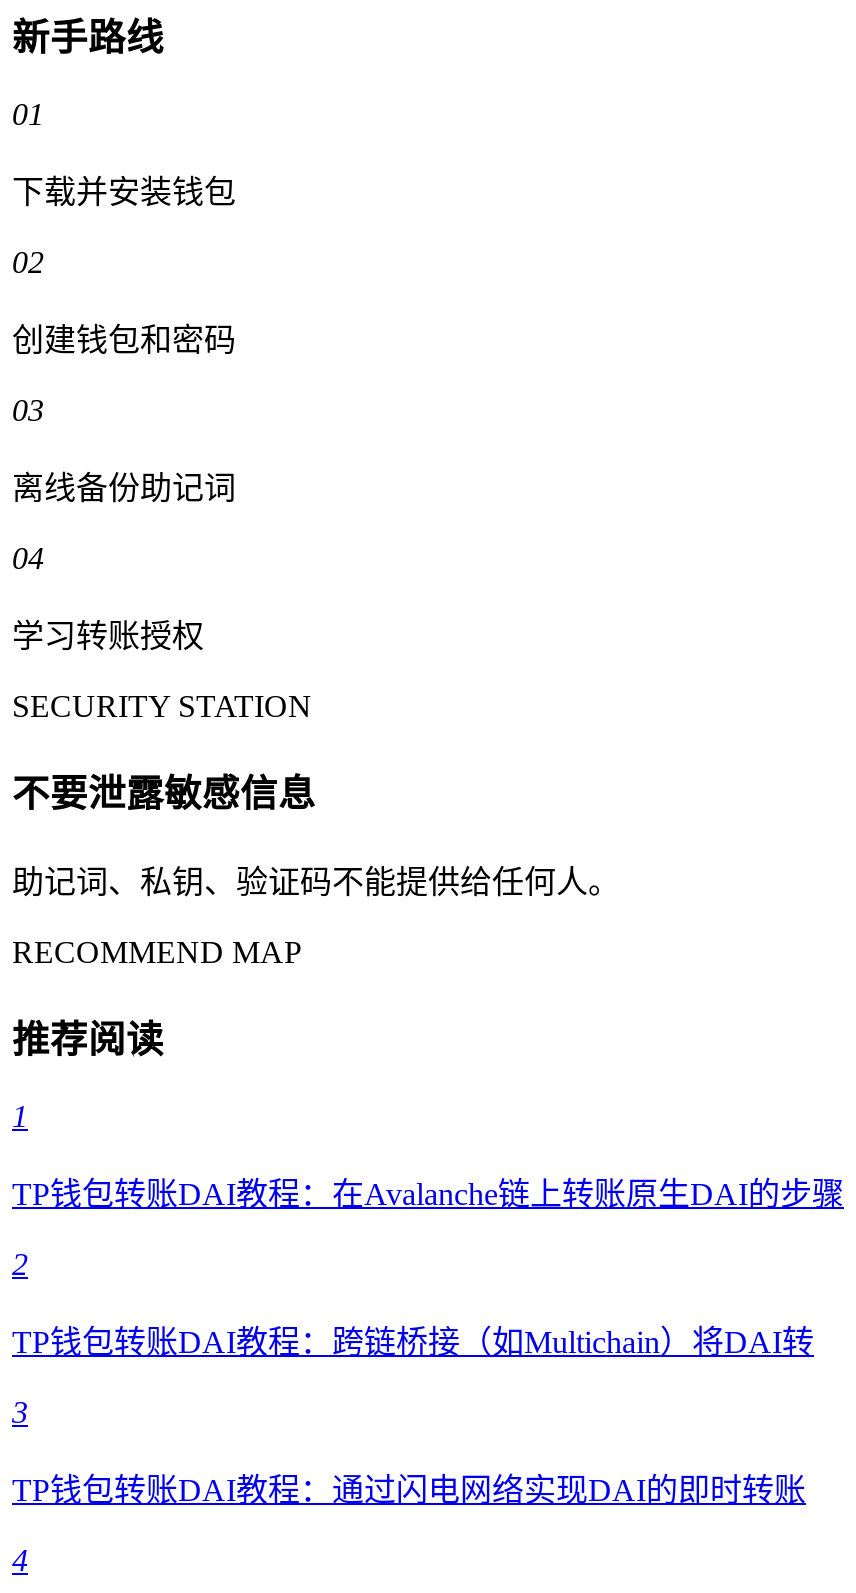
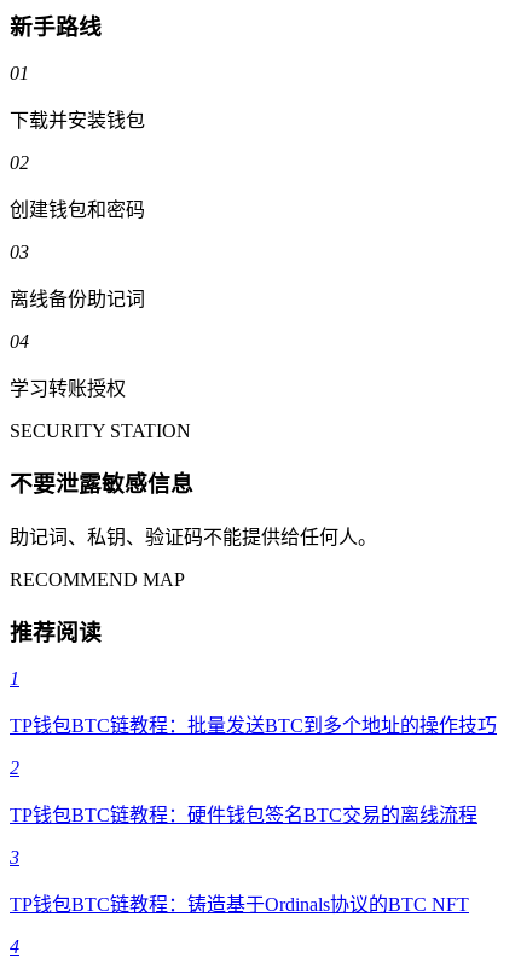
- TP钱包转账DAI教程：在Avalanche链上转账原生DAI的步骤
+ TP钱包BTC链教程：批量发送BTC到多个地址的操作技巧

- TP钱包转账DAI教程：跨链桥接（如Multichain）将DAI转
+ TP钱包BTC链教程：硬件钱包签名BTC交易的离线流程

- TP钱包转账DAI教程：通过闪电网络实现DAI的即时转账
+ TP钱包BTC链教程：铸造基于Ordinals协议的BTC NFT
